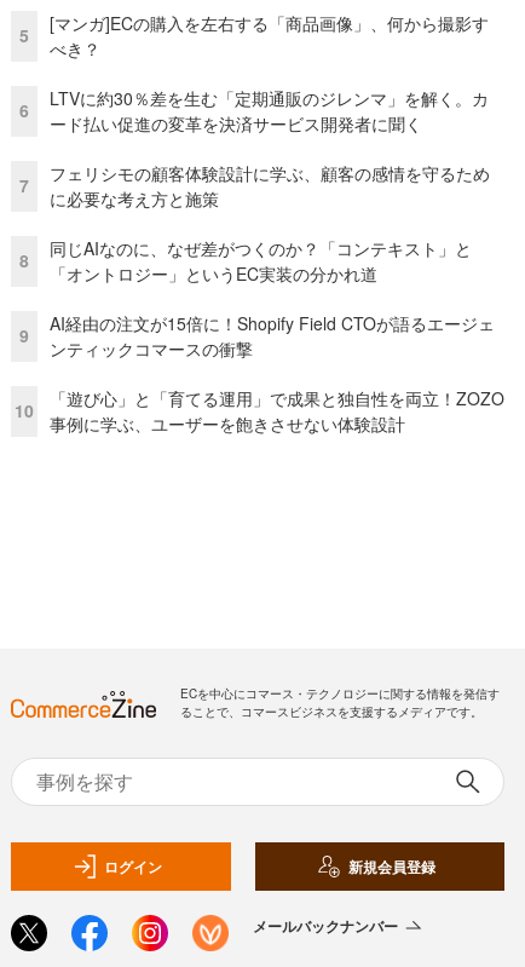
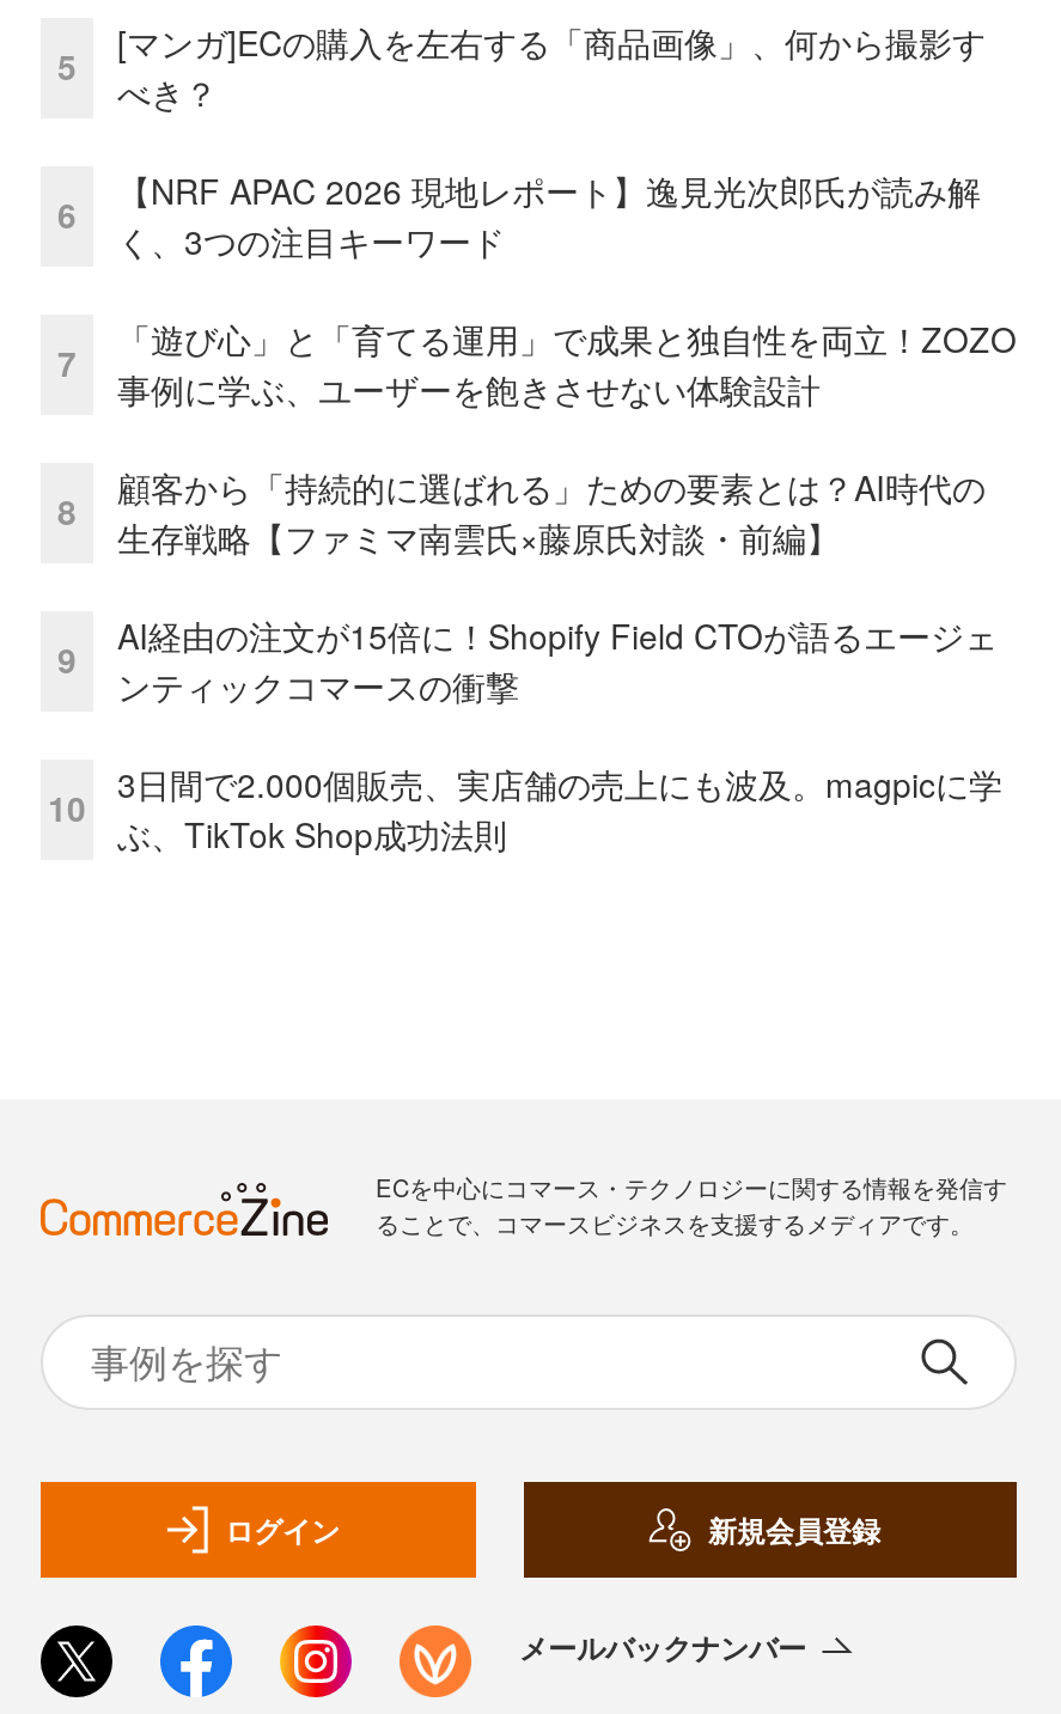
- LTVに約30％差を生む「定期通販のジレンマ」を解く。カ
- ード払い促進の変革を決済サービス開発者に聞く
+ 【NRF APAC 2026 現地レポート】逸見光次郎氏が読み解
+ く、3つの注目キーワード

- フェリシモの顧客体験設計に学ぶ、顧客の感情を守るため
- に必要な考え方と施策

- 同じAIなのに、なぜ差がつくのか？「コンテキスト」と
- 「オントロジー」というEC実装の分かれ道
+ 顧客から「持続的に選ばれる」ための要素とは？AI時代の
+ 生存戦略【ファミマ南雲氏×藤原氏対談・前編】

+ 3日間で2.000個販売、実店舗の売上にも波及。magpicに学
+ ぶ、TikTok Shop成功法則

moved up: 「遊び心」と「育てる運用」で成果と独自性を両立！ZOZO | 事例に学ぶ、ユーザーを飽きさせない体験設計
